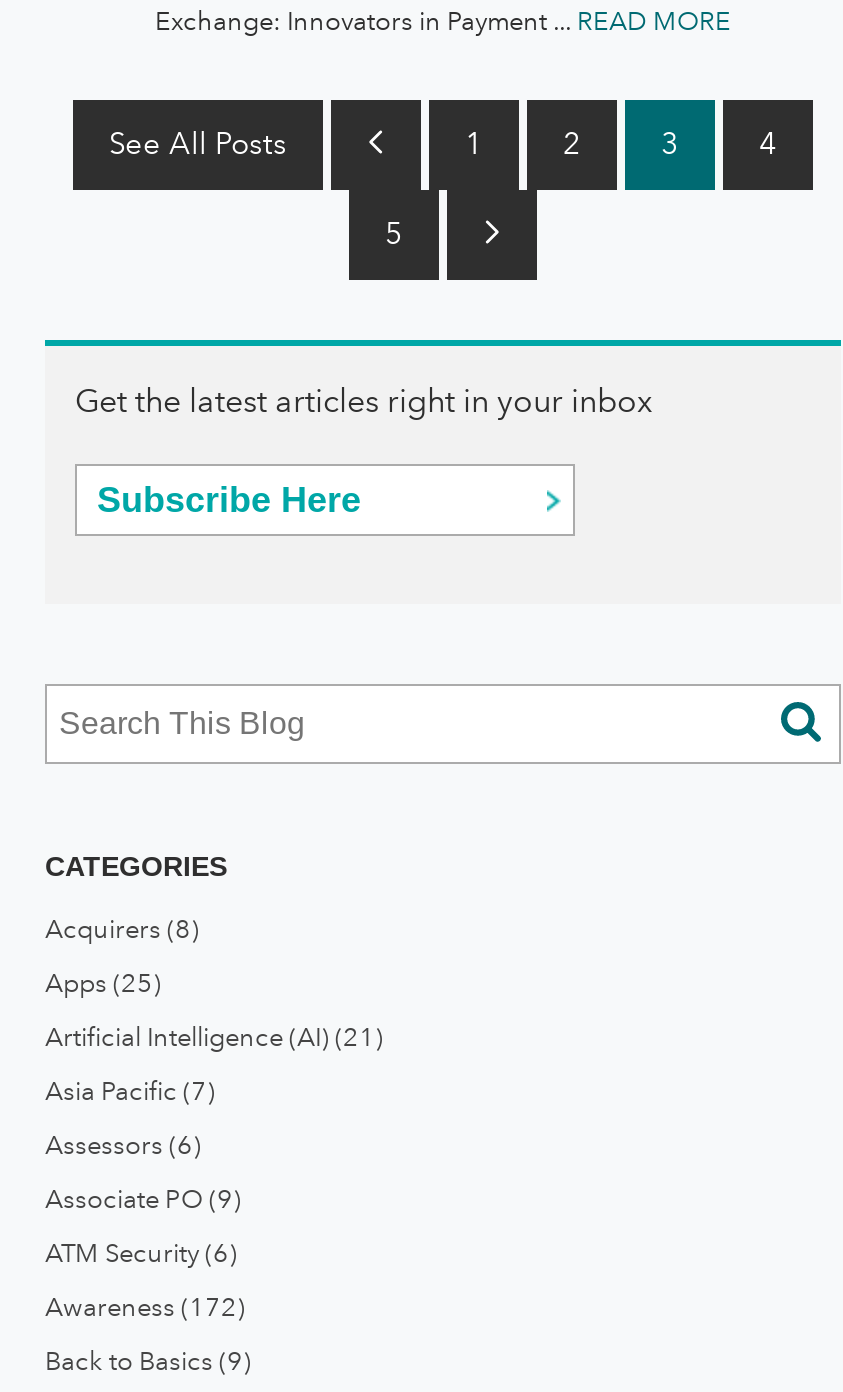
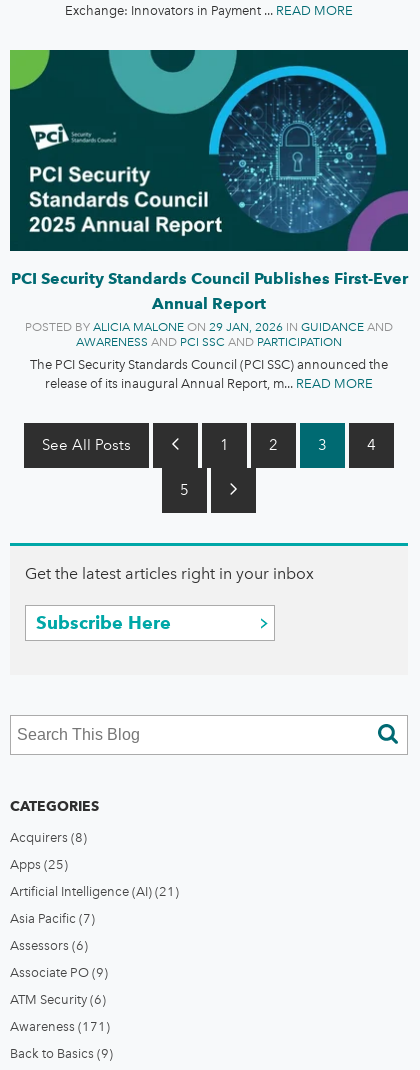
+ [image]
+ PCI Security Standards Council Publishes First-Ever
+ Annual Report
+ POSTED BY ALICIA MALONE ON 29 JAN, 2026 IN GUIDANCE AND
+ AWARENESS AND PCI SSC AND PARTICIPATION
+ The PCI Security Standards Council (PCI SSC) announced the
+ release of its inaugural Annual Report, m... READ MORE

- Awareness (172)
+ Awareness (171)
